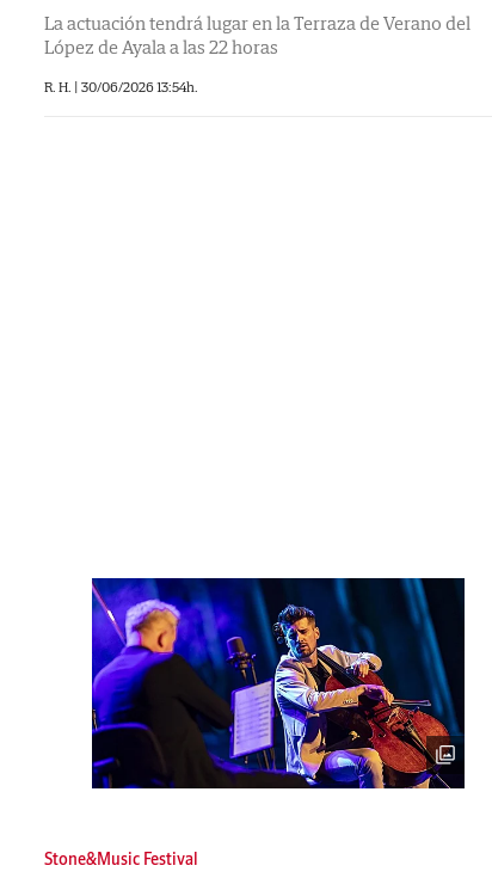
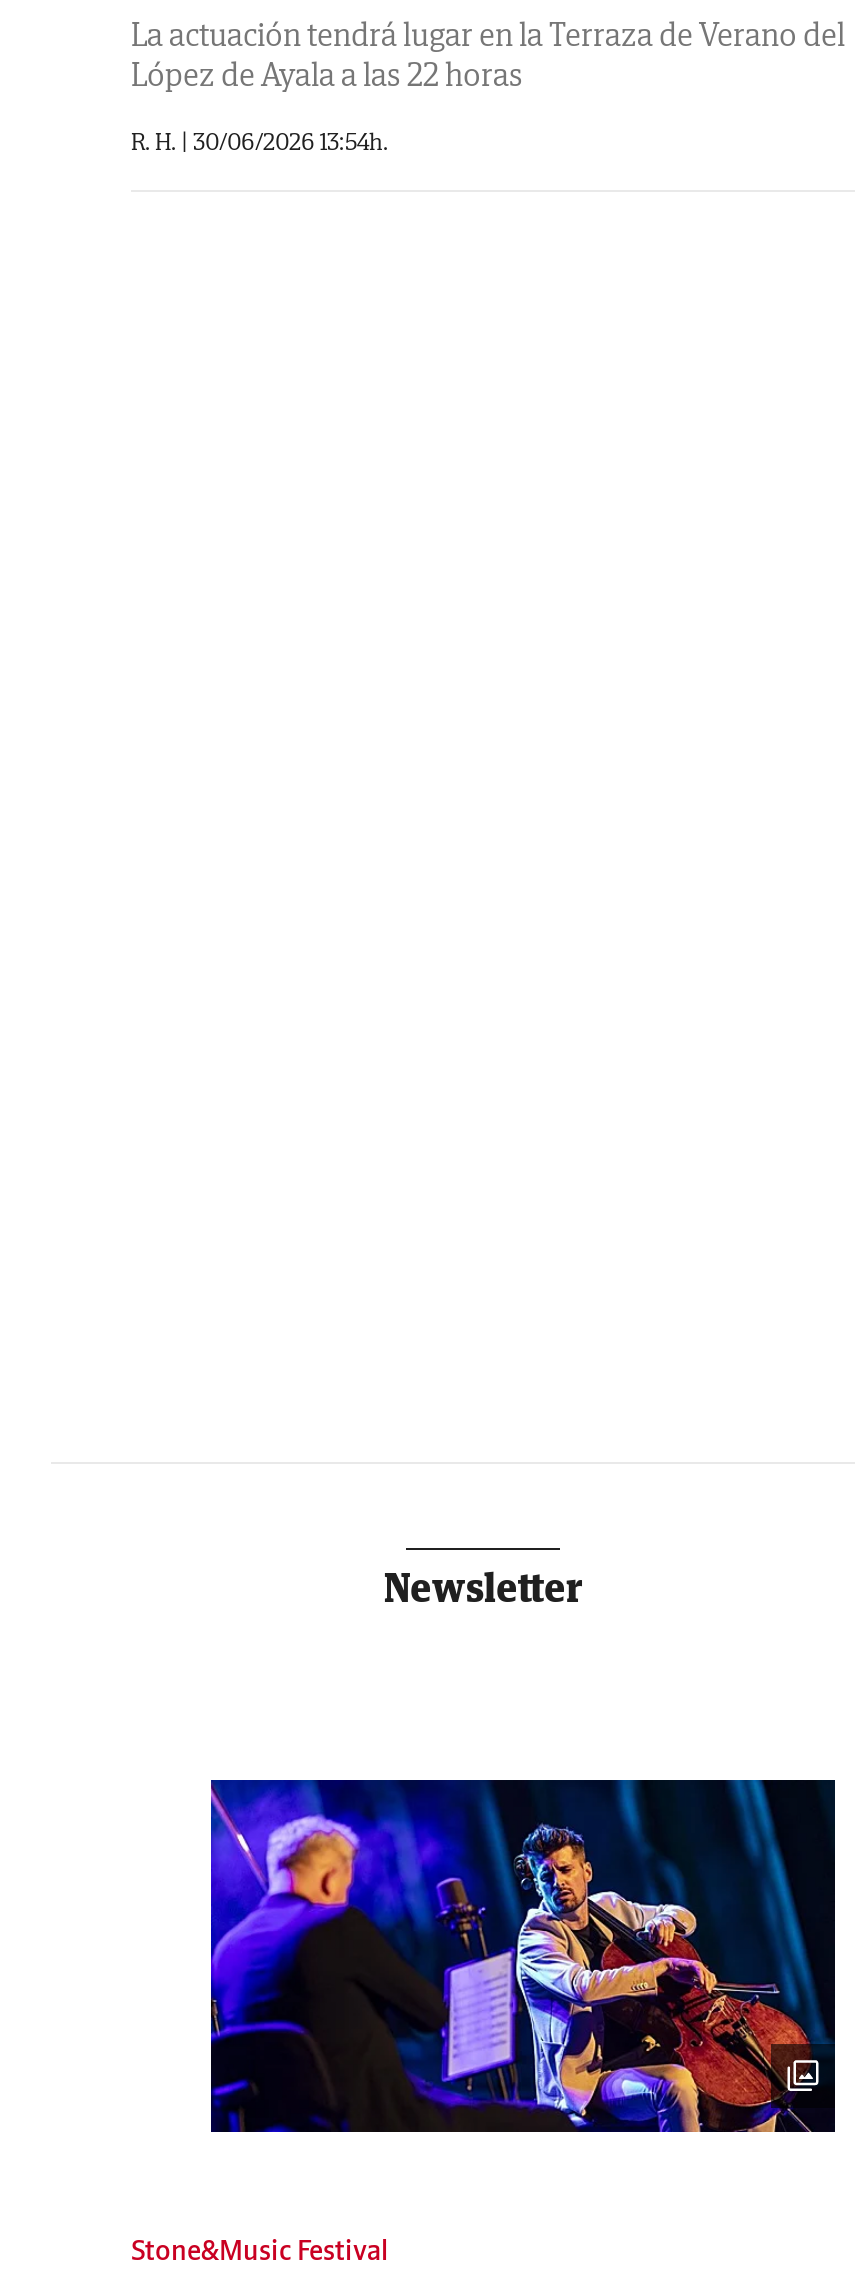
+ Newsletter
